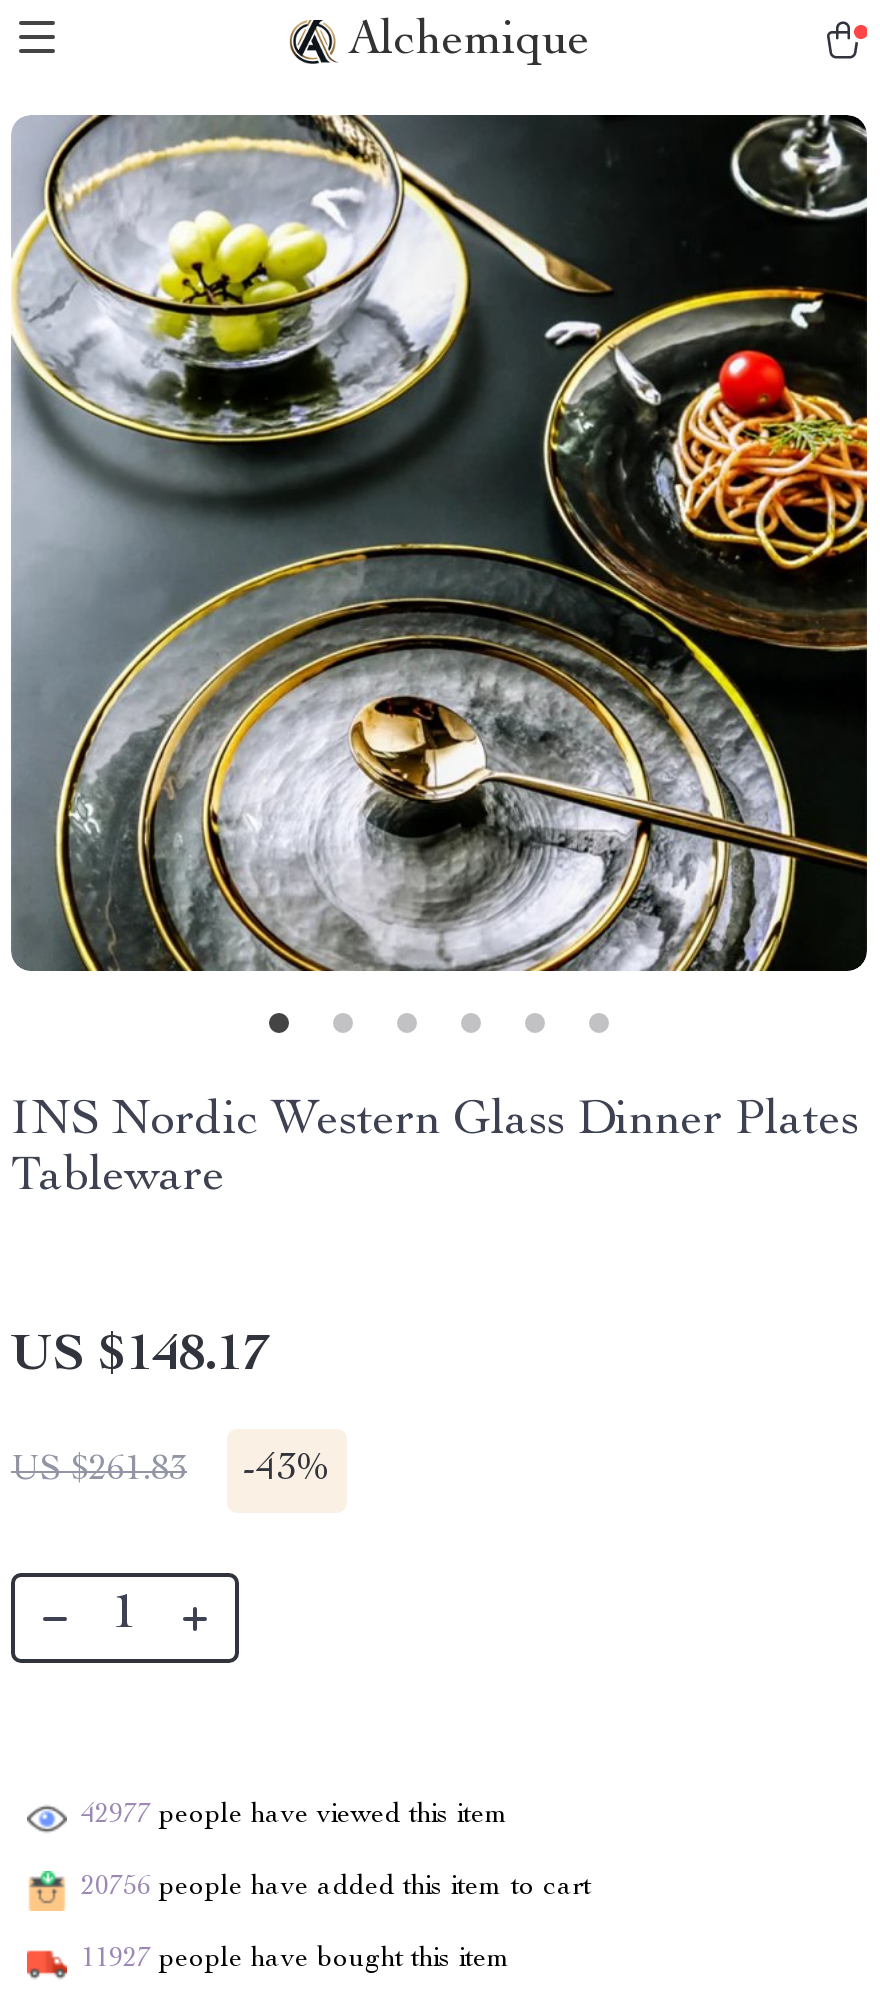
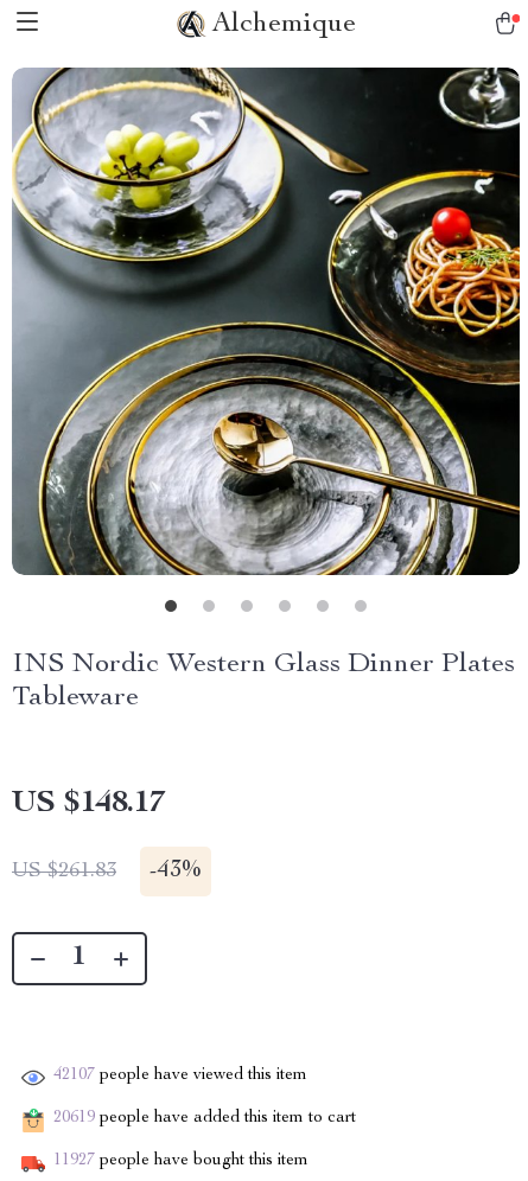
- 42977 people have viewed this item
+ 42107 people have viewed this item

- 20756 people have added this item to cart
+ 20619 people have added this item to cart
